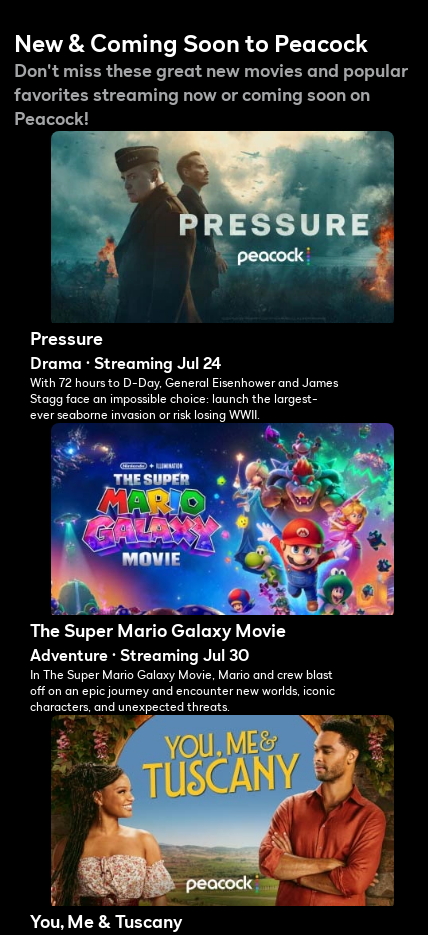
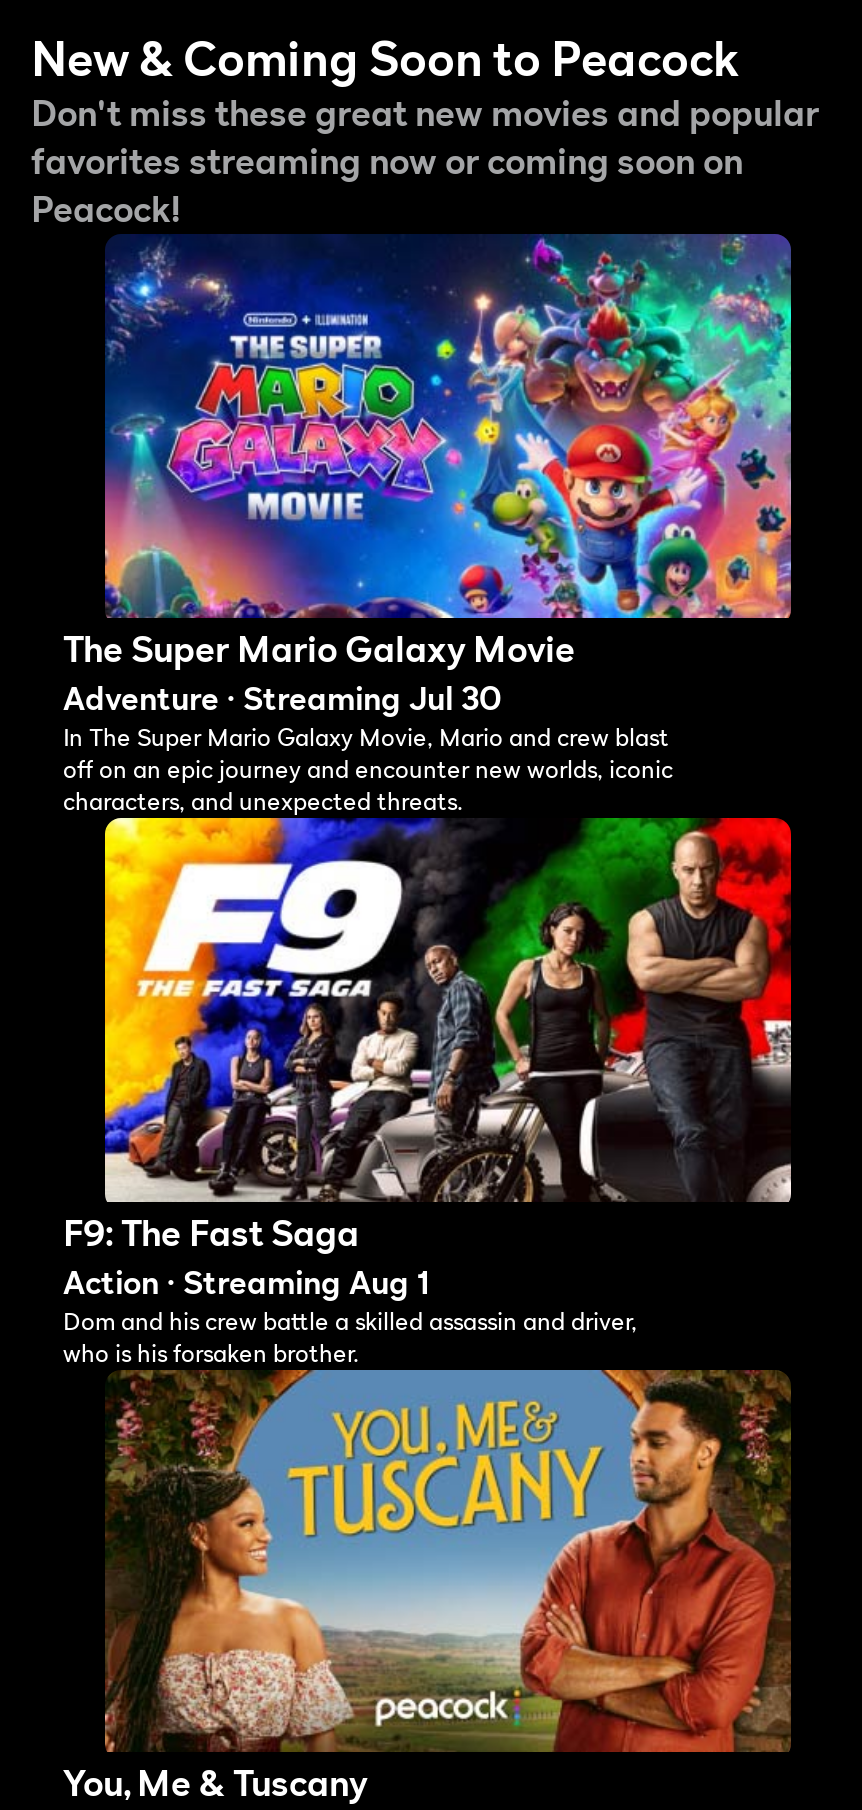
- [image]
- Pressure
- Drama · Streaming Jul 24
- With 72 hours to D-Day, General Eisenhower and James
- Stagg face an impossible choice: launch the largest-
- ever seaborne invasion or risk losing WWII.

moved up: [image] | The Super Mario Galaxy Movie | Adventure · Streaming Jul 30 | In The Super Mario Galaxy Movie, Mario and crew blast | off on an epic journey and encounter new worlds, iconic | characters, and unexpected threats.

+ [image]
+ F9: The Fast Saga
+ Action · Streaming Aug 1
+ Dom and his crew battle a skilled assassin and driver,
+ who is his forsaken brother.
